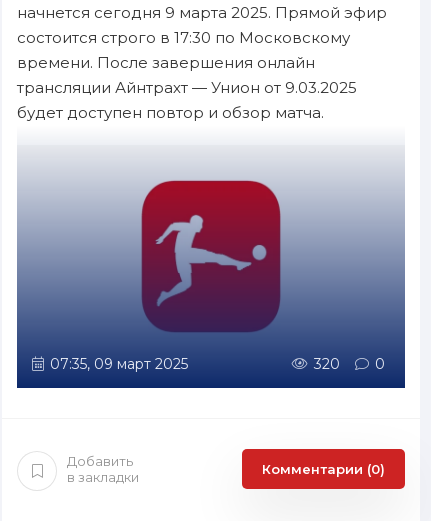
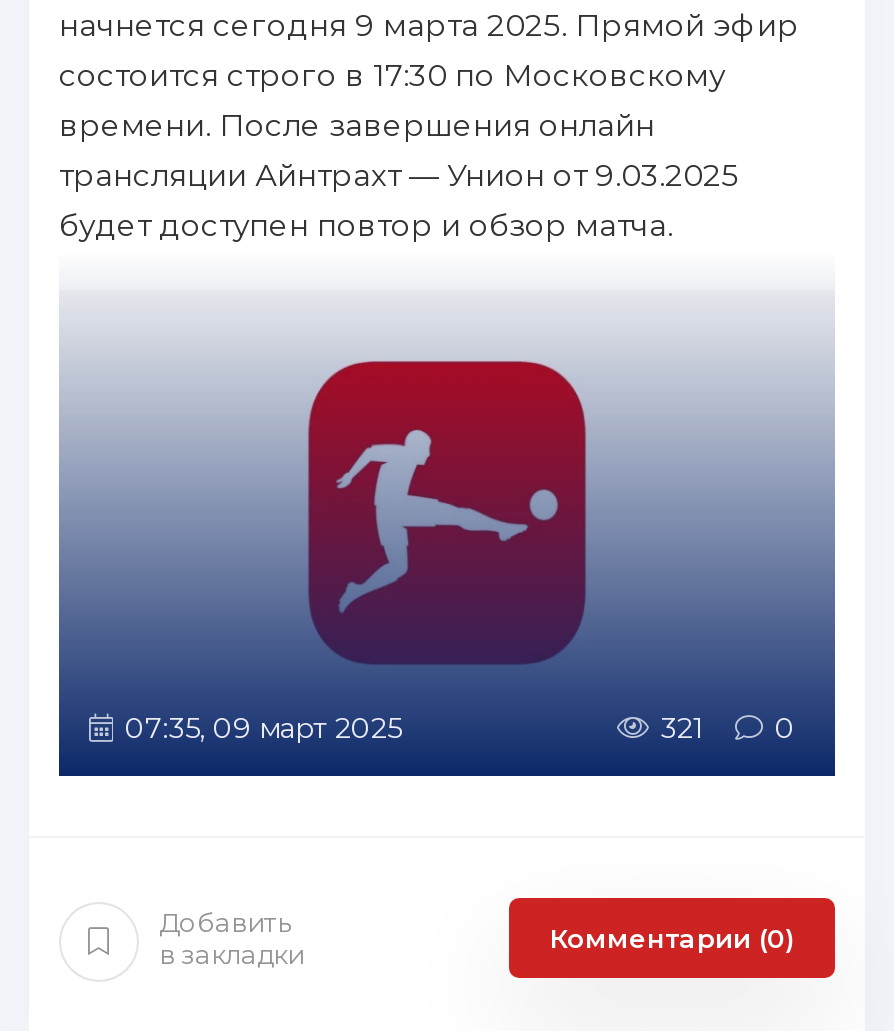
- 320
+ 321
